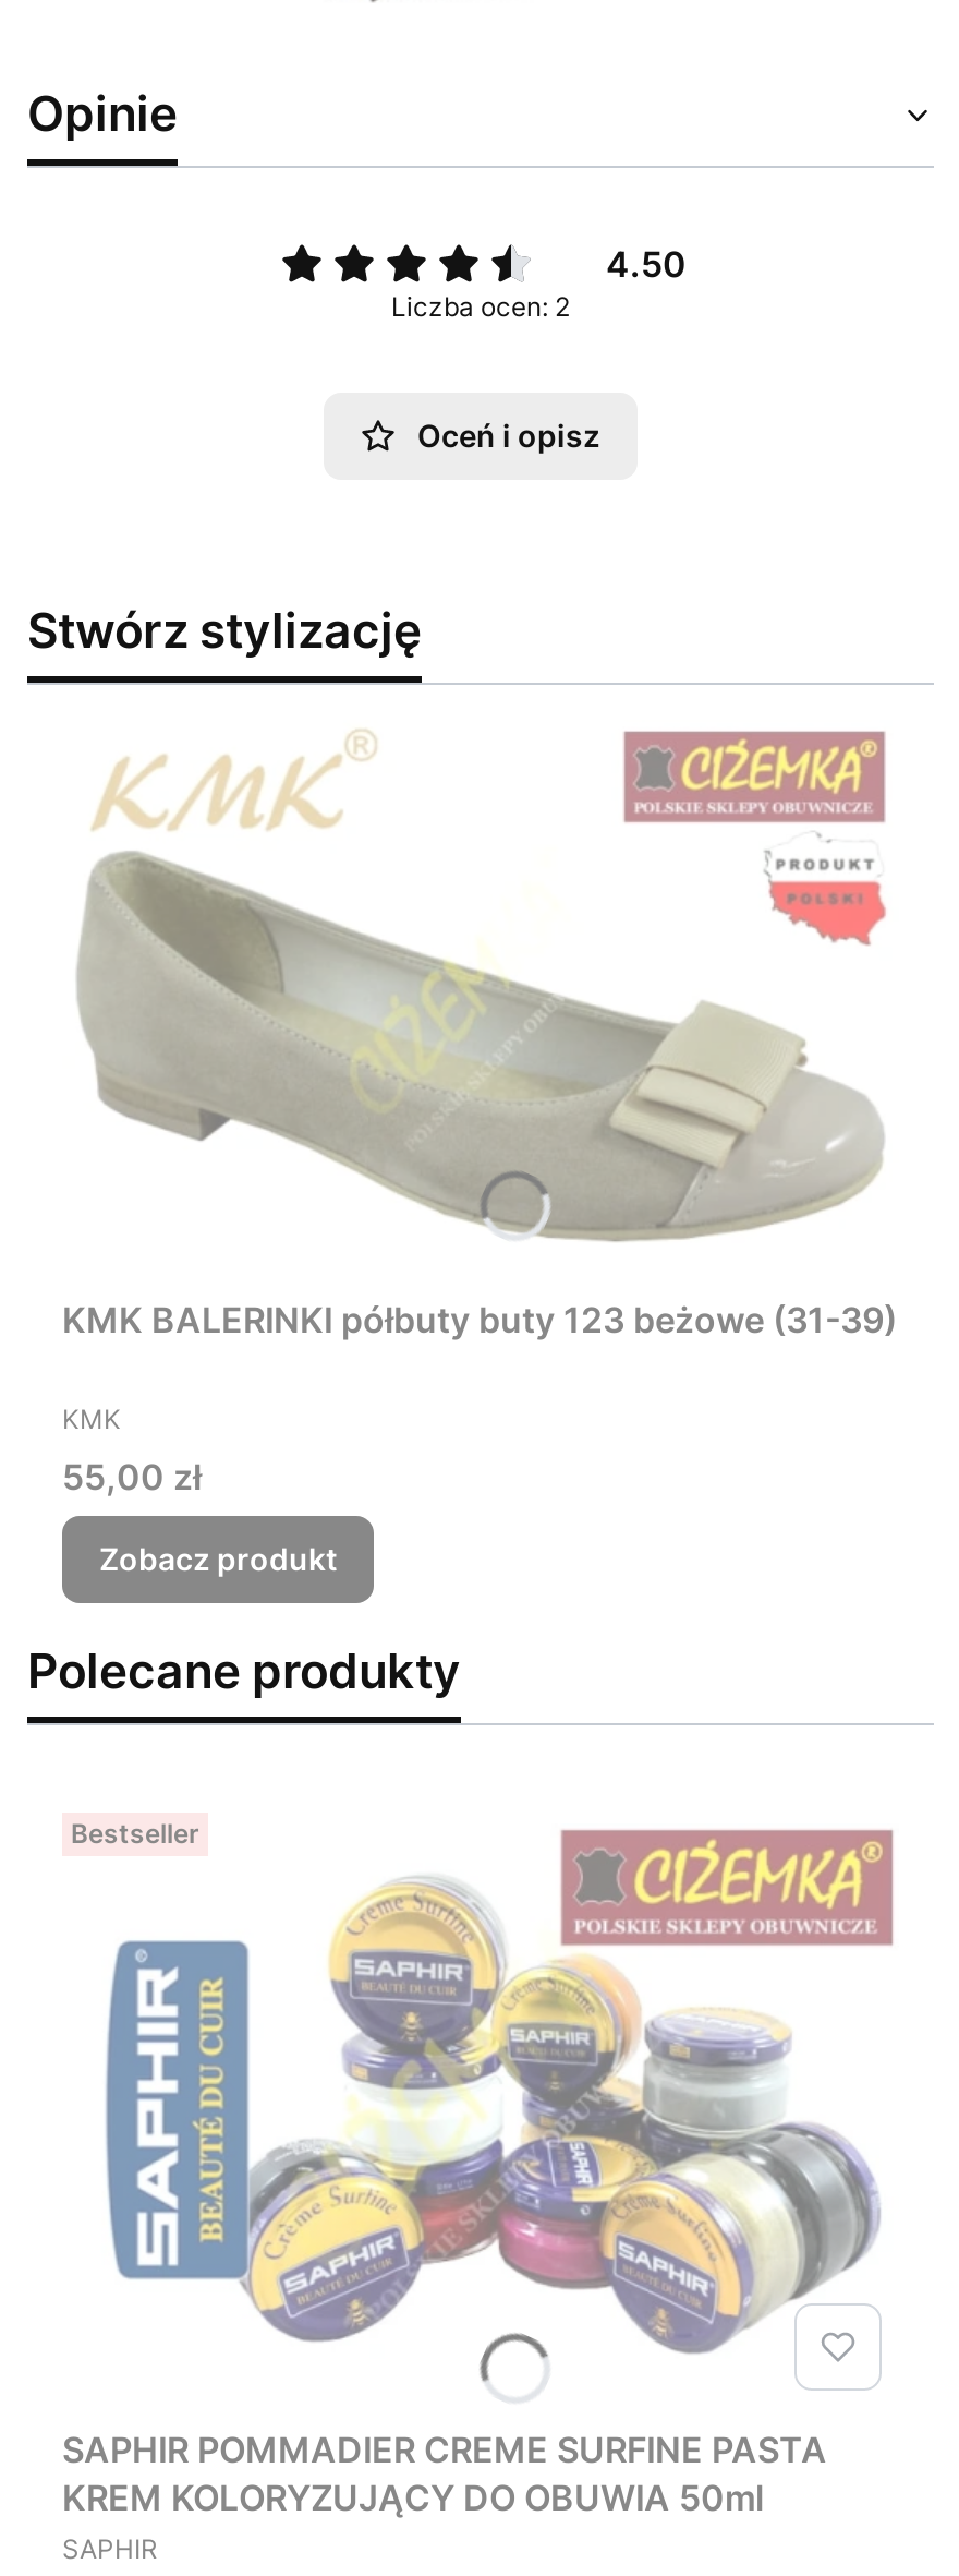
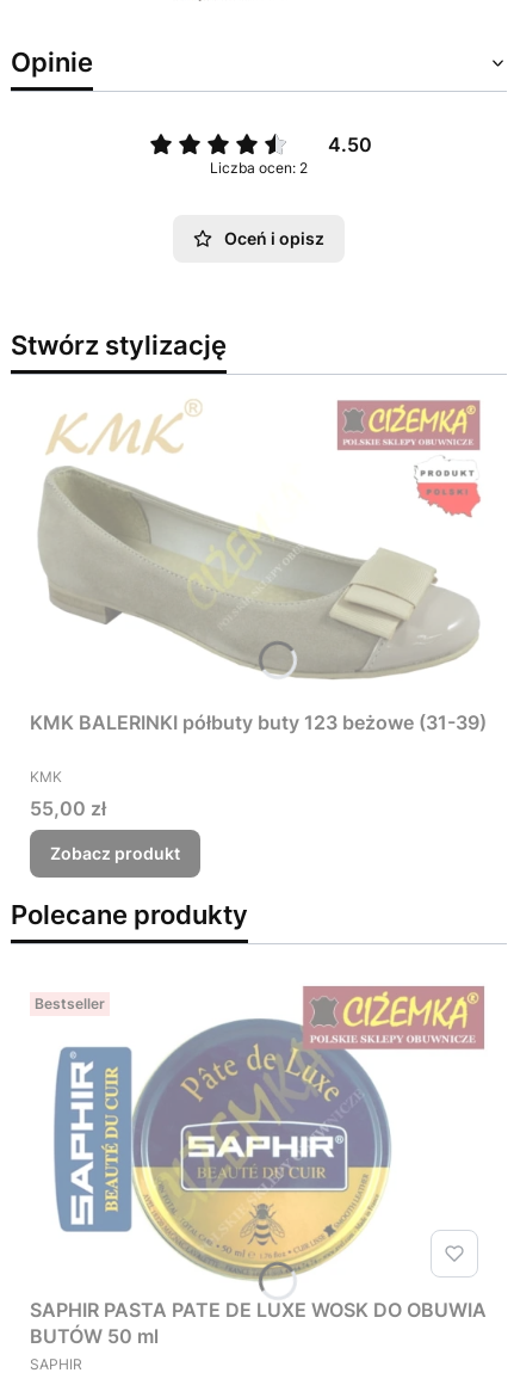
- [image]
- SAPHIR POMMADIER CREME SURFINE PASTA
- KREM KOLORYZUJĄCY DO OBUWIA 50ml
+ [image]
+ SAPHIR PASTA PATE DE LUXE WOSK DO OBUWIA
+ BUTÓW 50 ml
